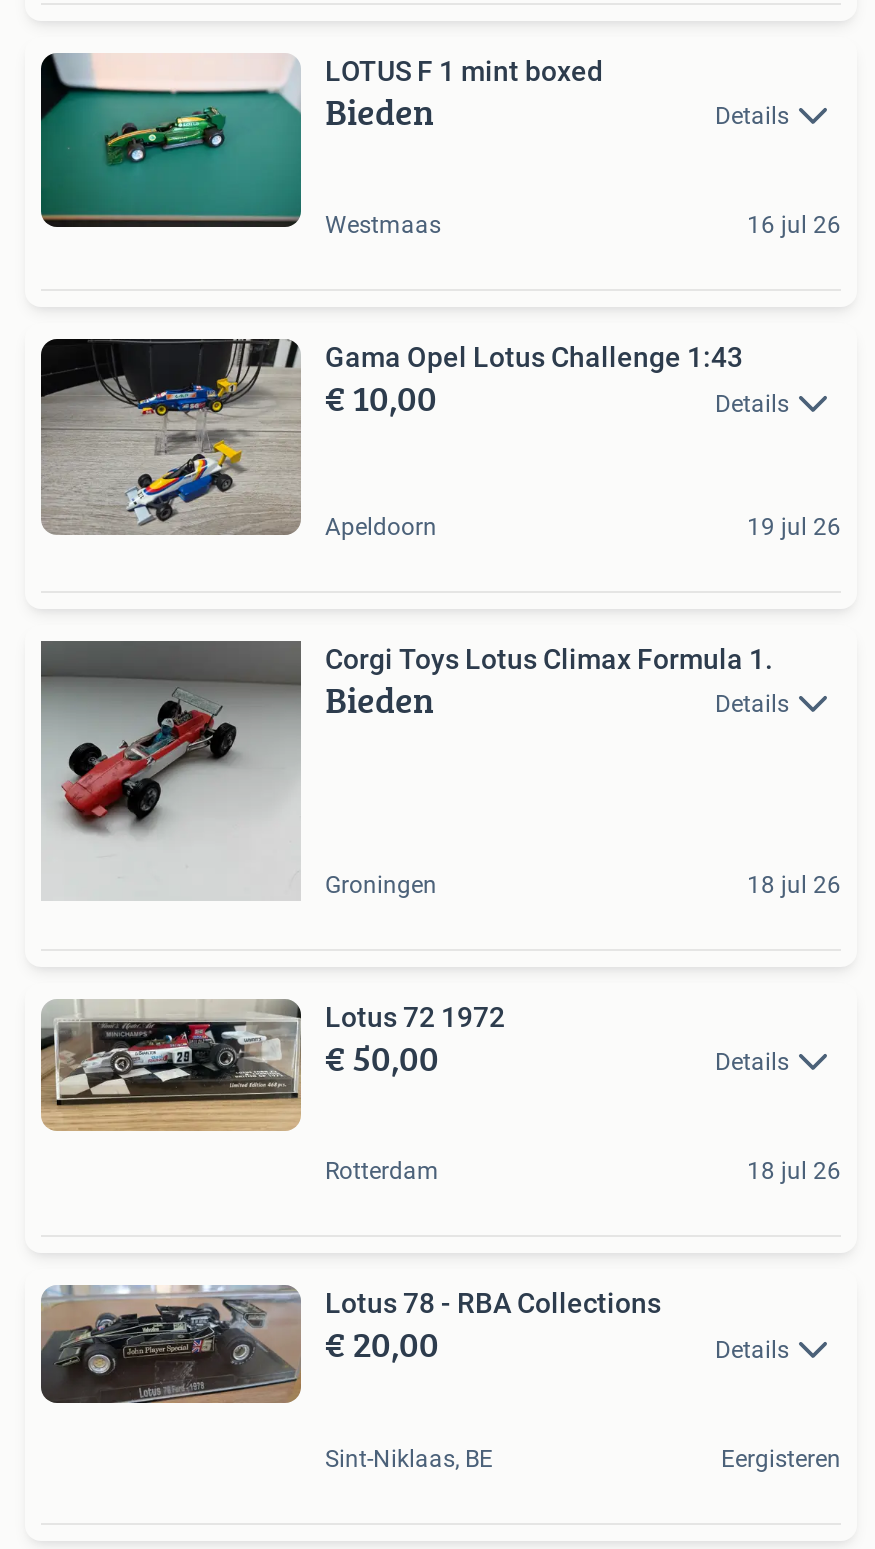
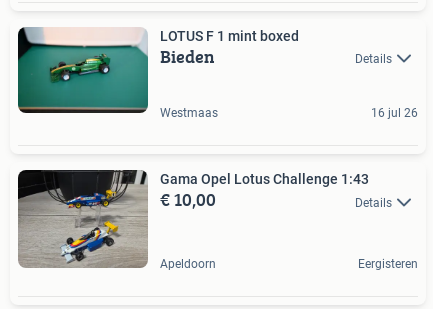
- 19 jul 26

- [image]
- Corgi Toys Lotus Climax Formula 1.
- Bieden
- Details

- Groningen
- 18 jul 26

- [image]
- Lotus 72 1972
- € 50,00
- Details

- Rotterdam
- 18 jul 26

- [image]
- Lotus 78 - RBA Collections
- € 20,00
- Details

- Sint-Niklaas, BE
